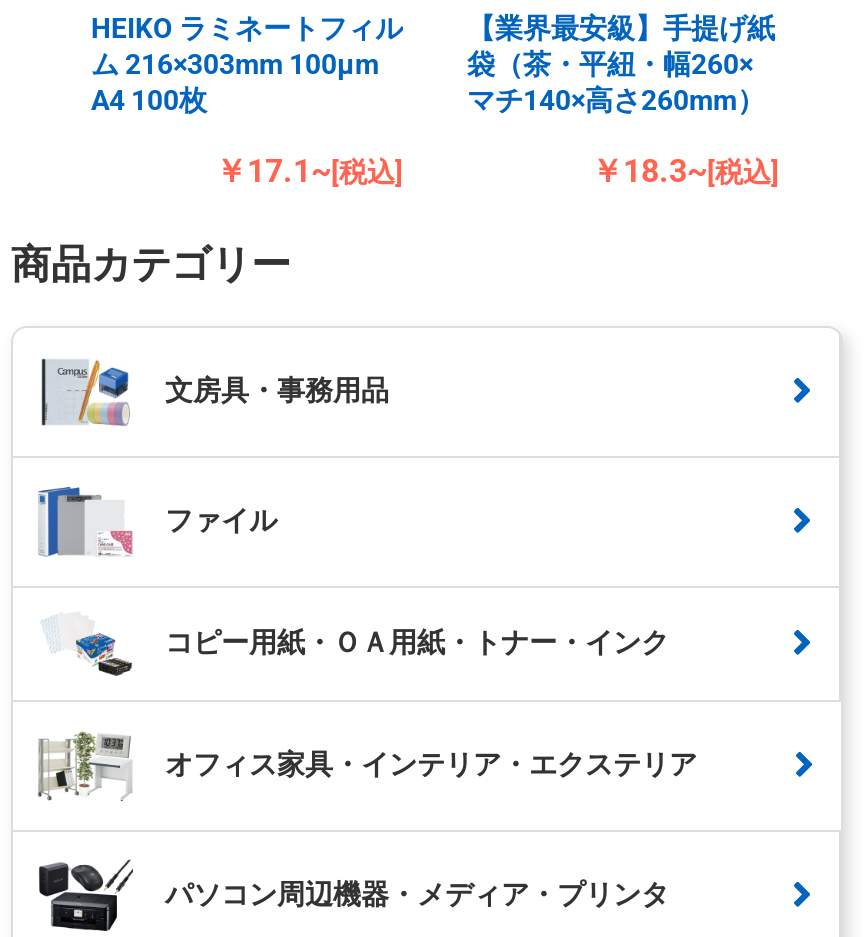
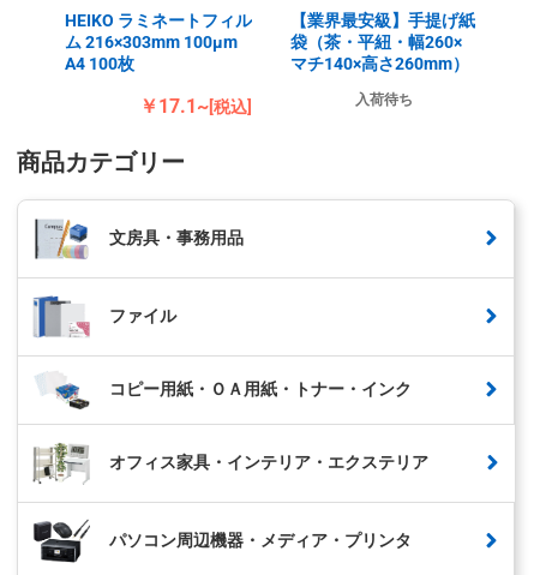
- ￥18.3~[税込]
+ 入荷待ち
